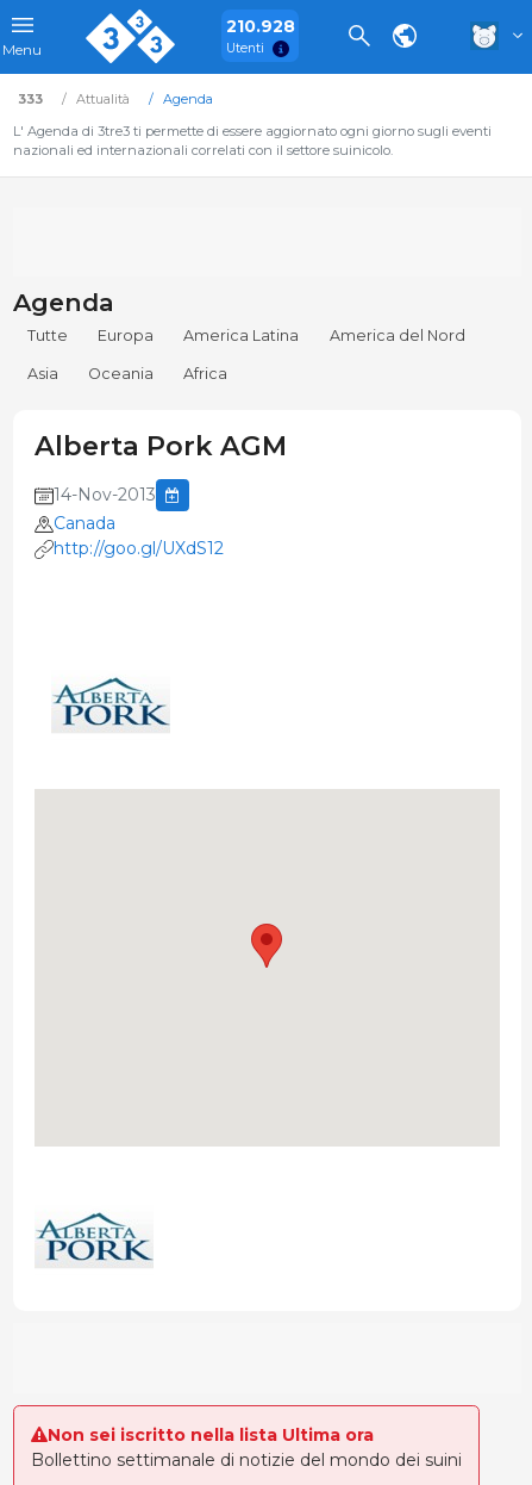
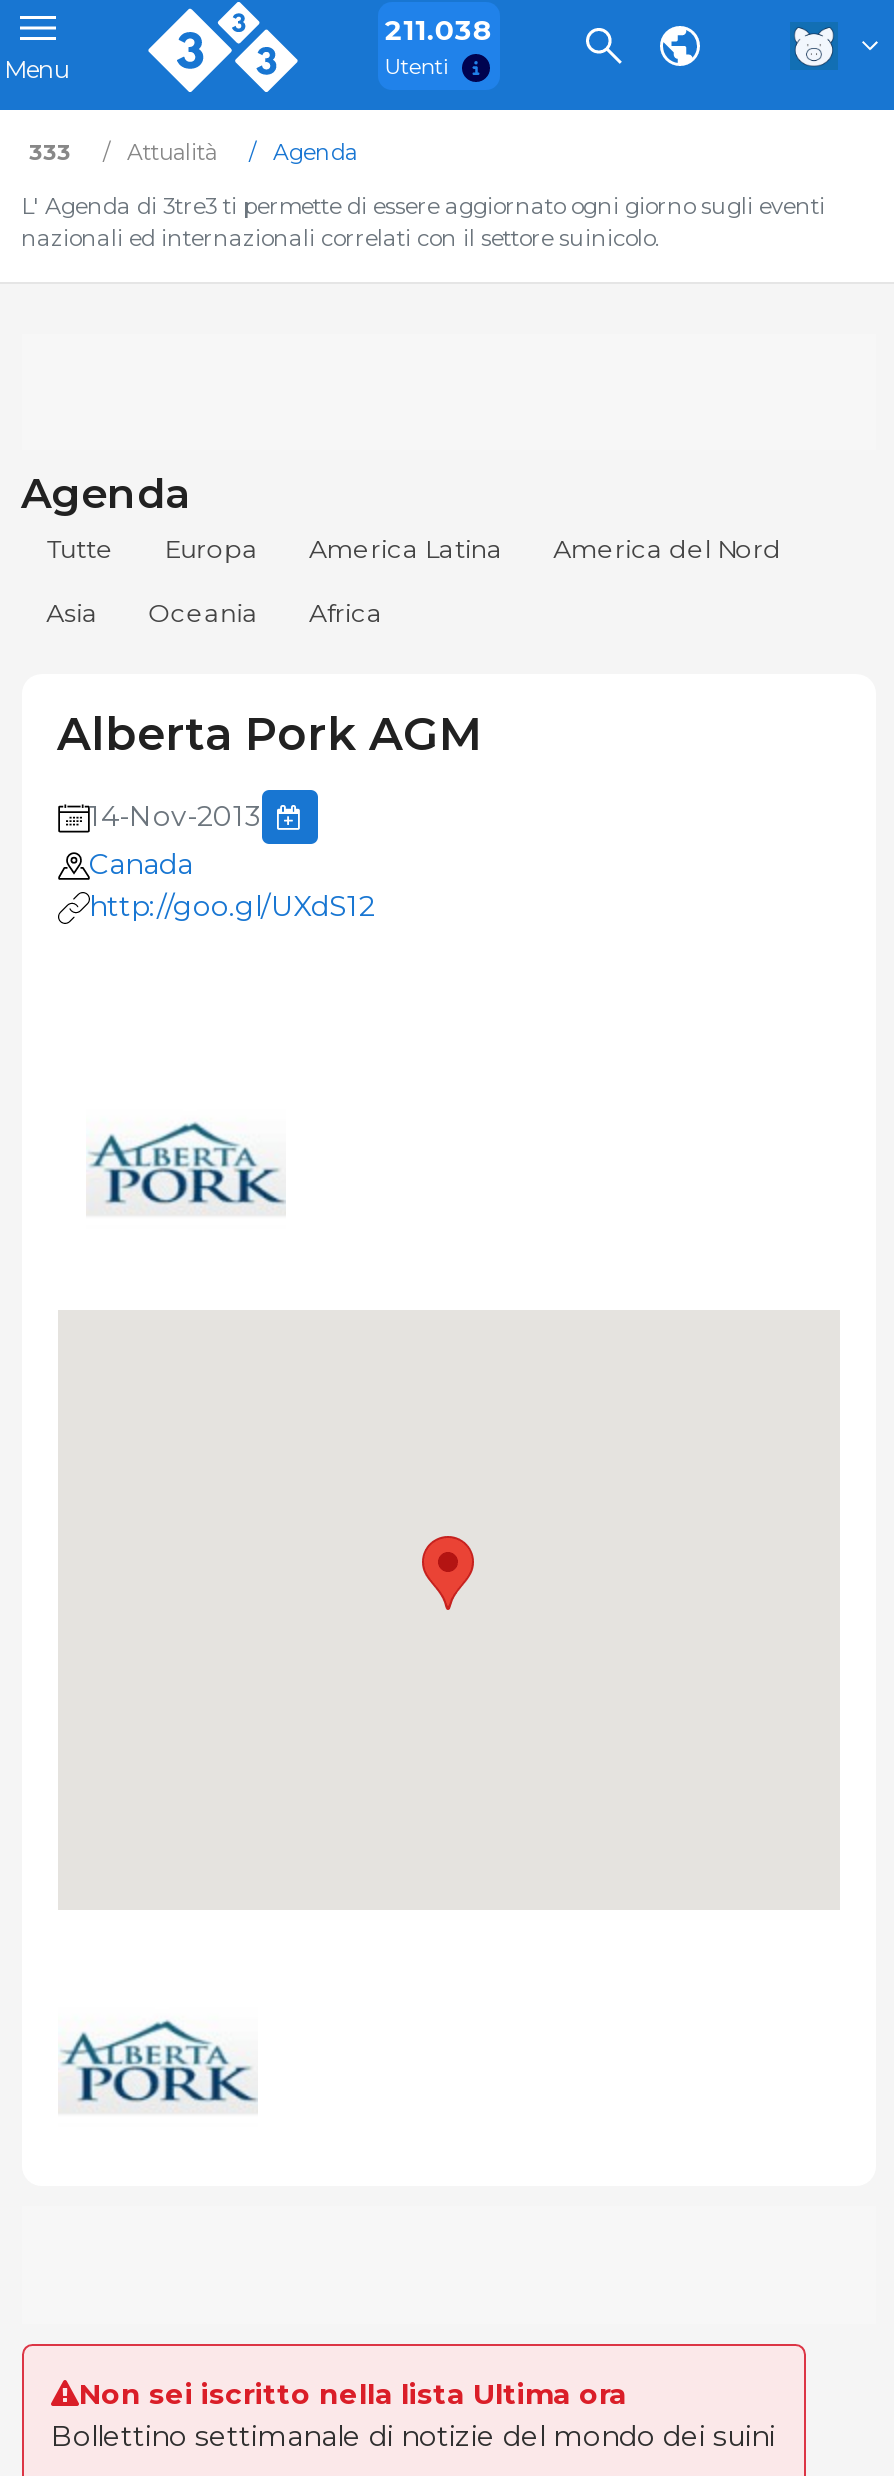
- 210.928
+ 211.038
